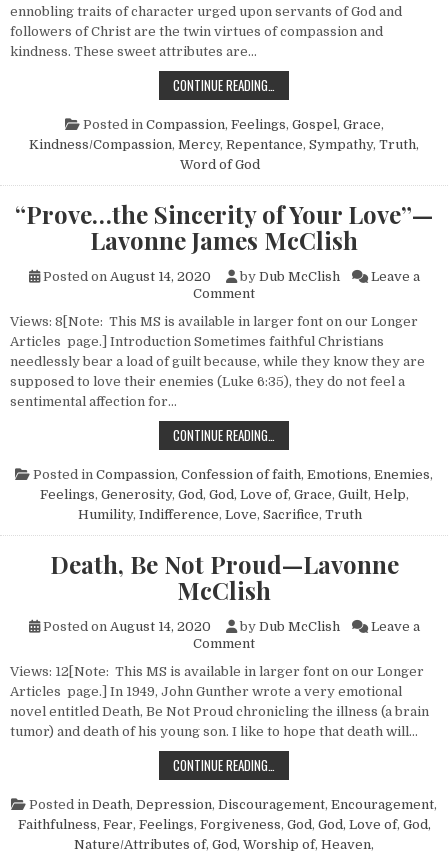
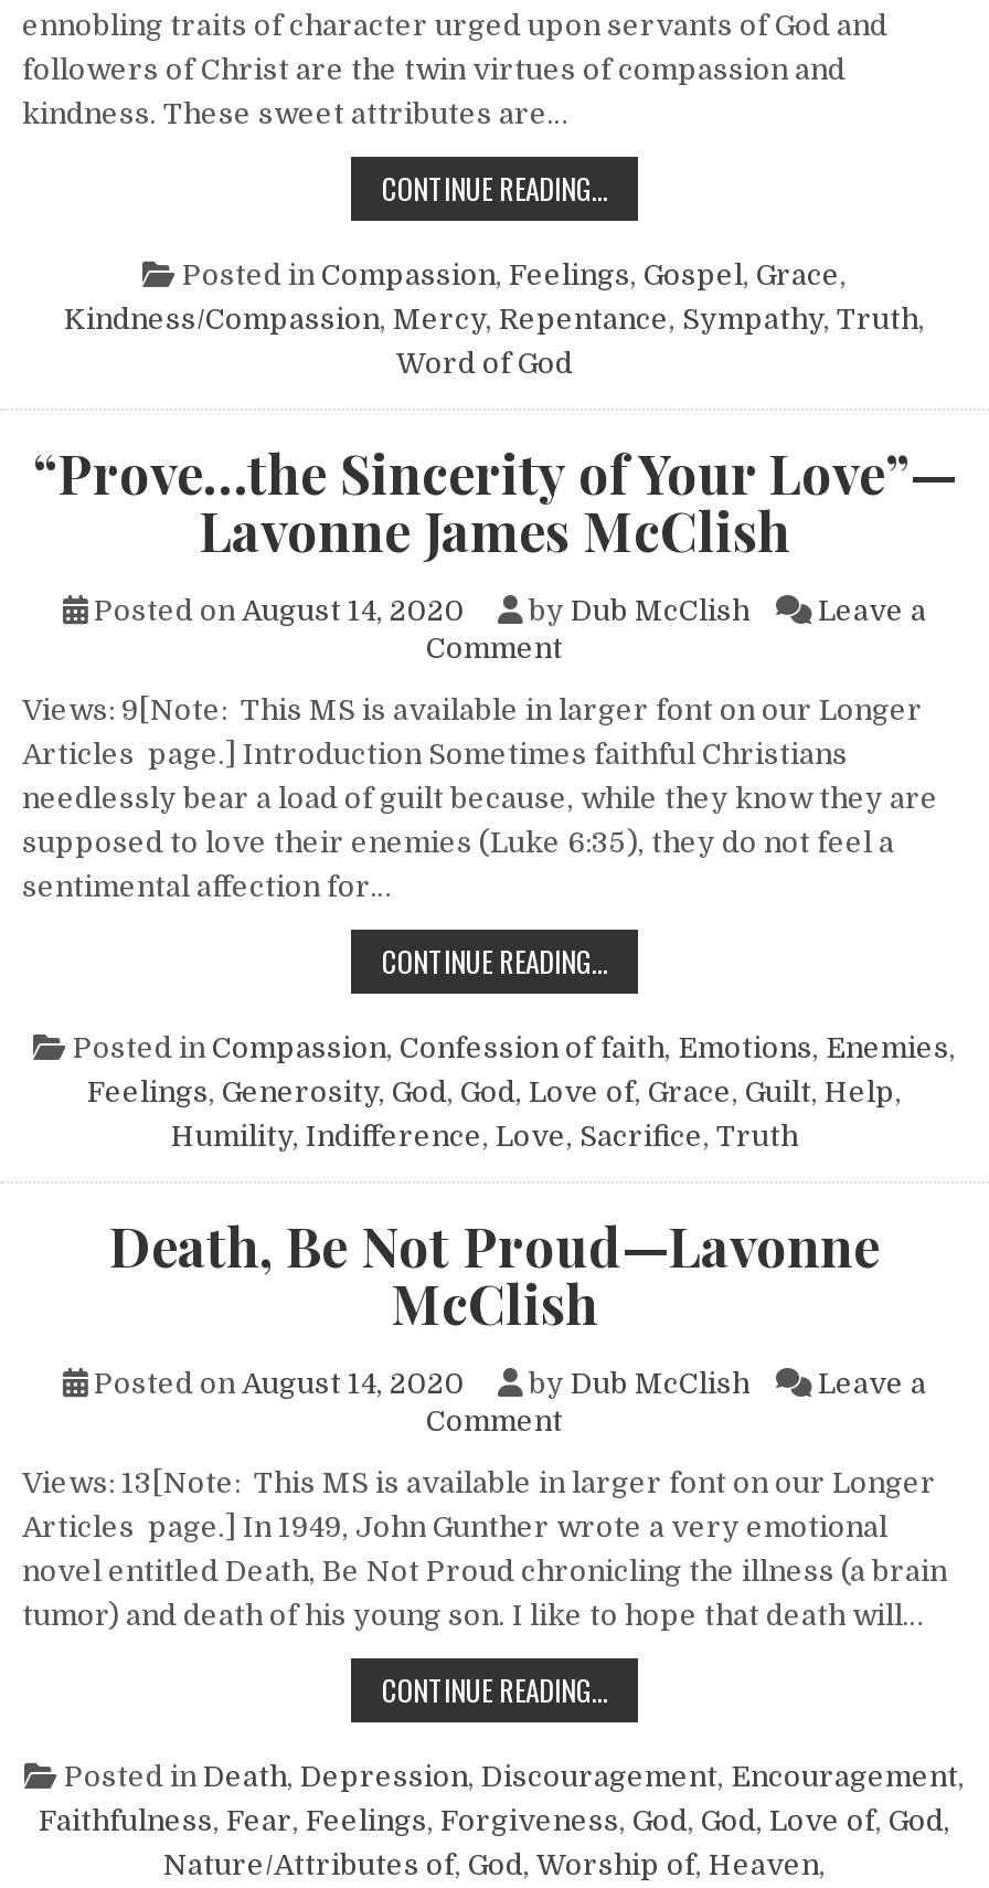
- Views: 8[Note: This MS is available in larger font on our Longer
+ Views: 9[Note: This MS is available in larger font on our Longer

- Views: 12[Note: This MS is available in larger font on our Longer
+ Views: 13[Note: This MS is available in larger font on our Longer
